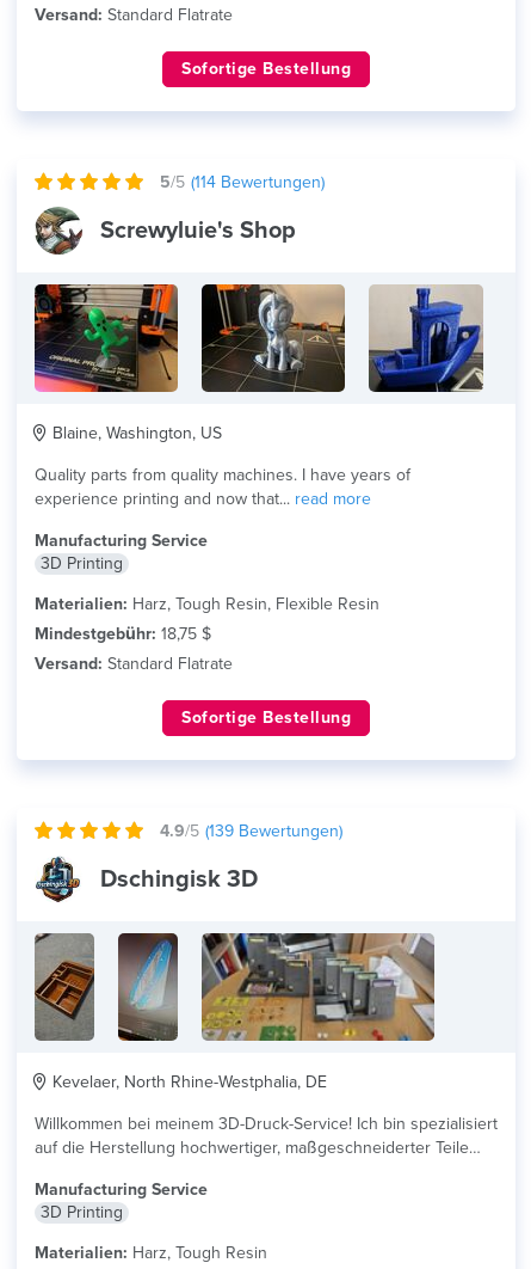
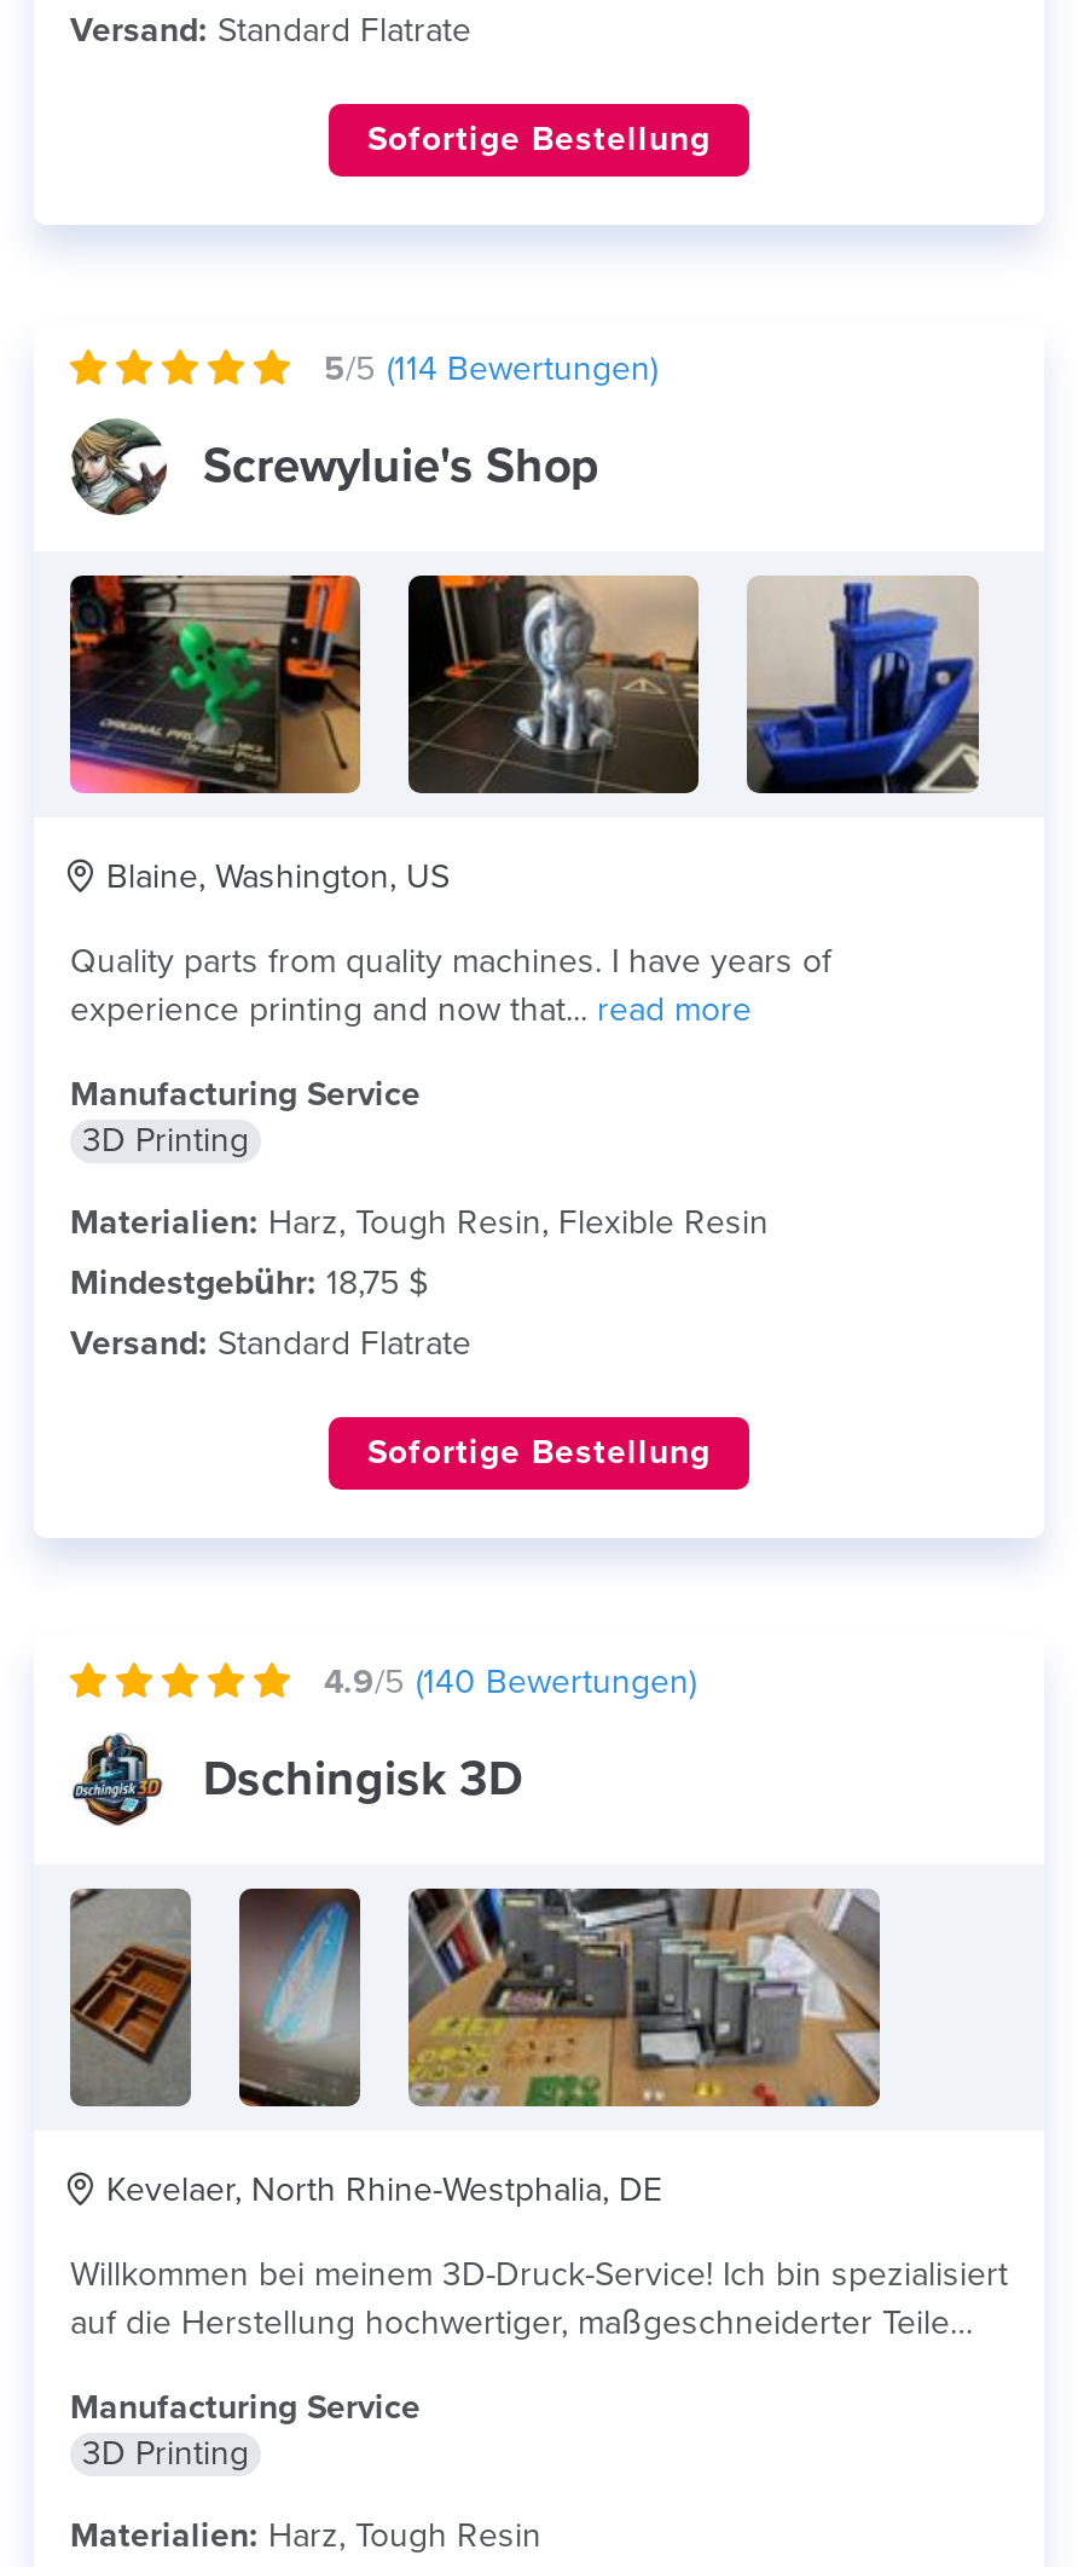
- 4.9/5 (139 Bewertungen)
+ 4.9/5 (140 Bewertungen)
